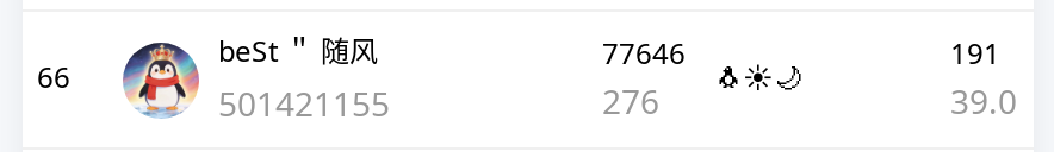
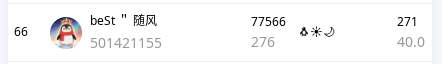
- 77646
+ 77566

- 191
+ 271

- 39.0
+ 40.0
